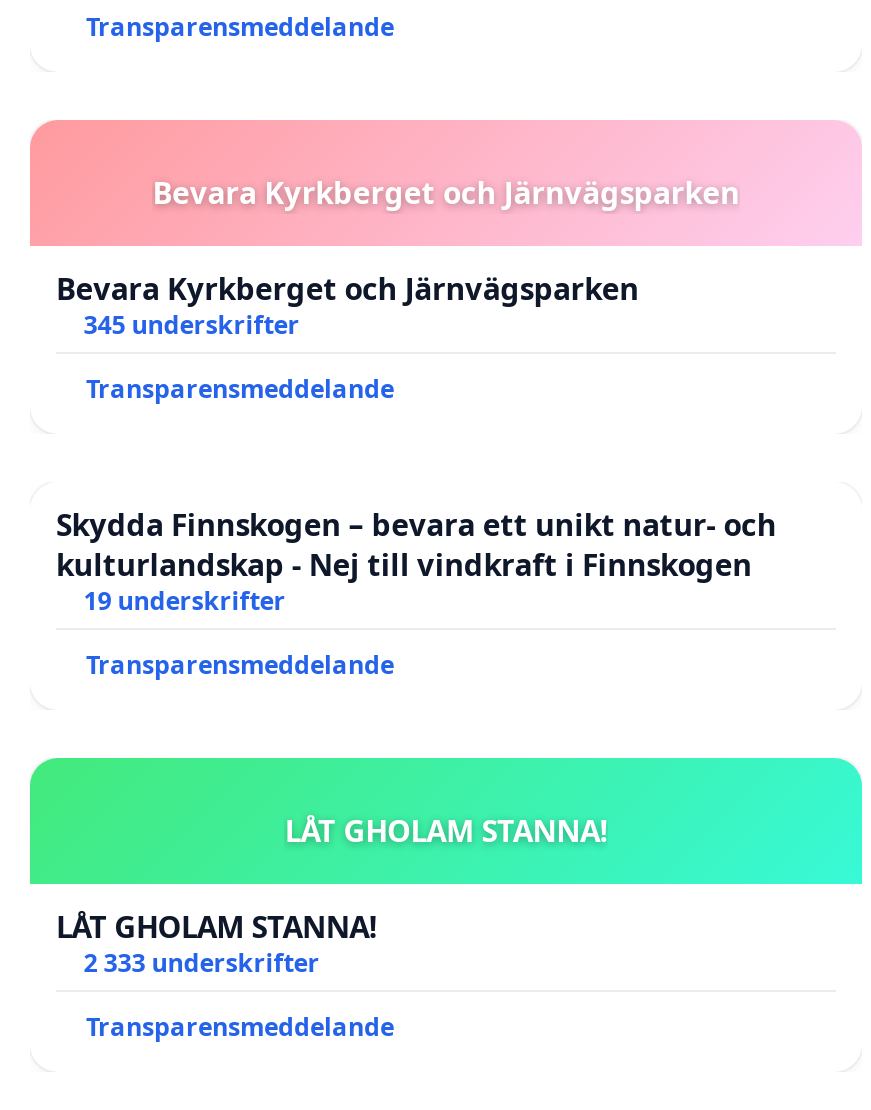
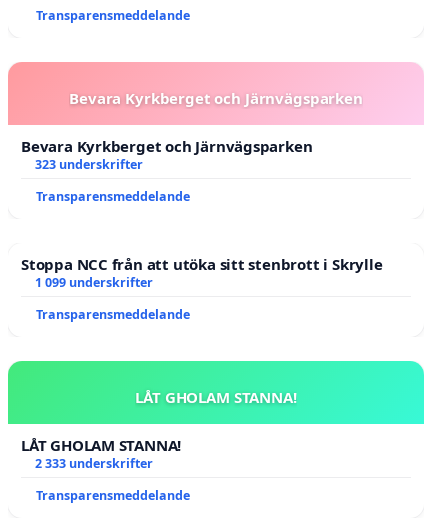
- 345 underskrifter
+ 323 underskrifter

- Skydda Finnskogen – bevara ett unikt natur- och
- kulturlandskap - Nej till vindkraft i Finnskogen
- 19 underskrifter
+ Stoppa NCC från att utöka sitt stenbrott i Skrylle
+ 1 099 underskrifter
